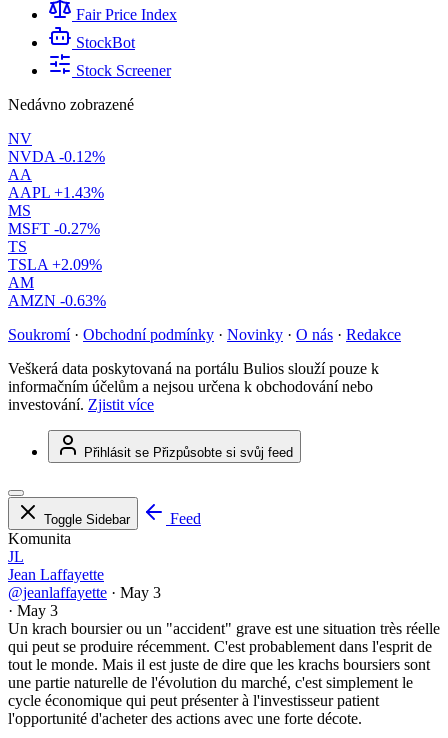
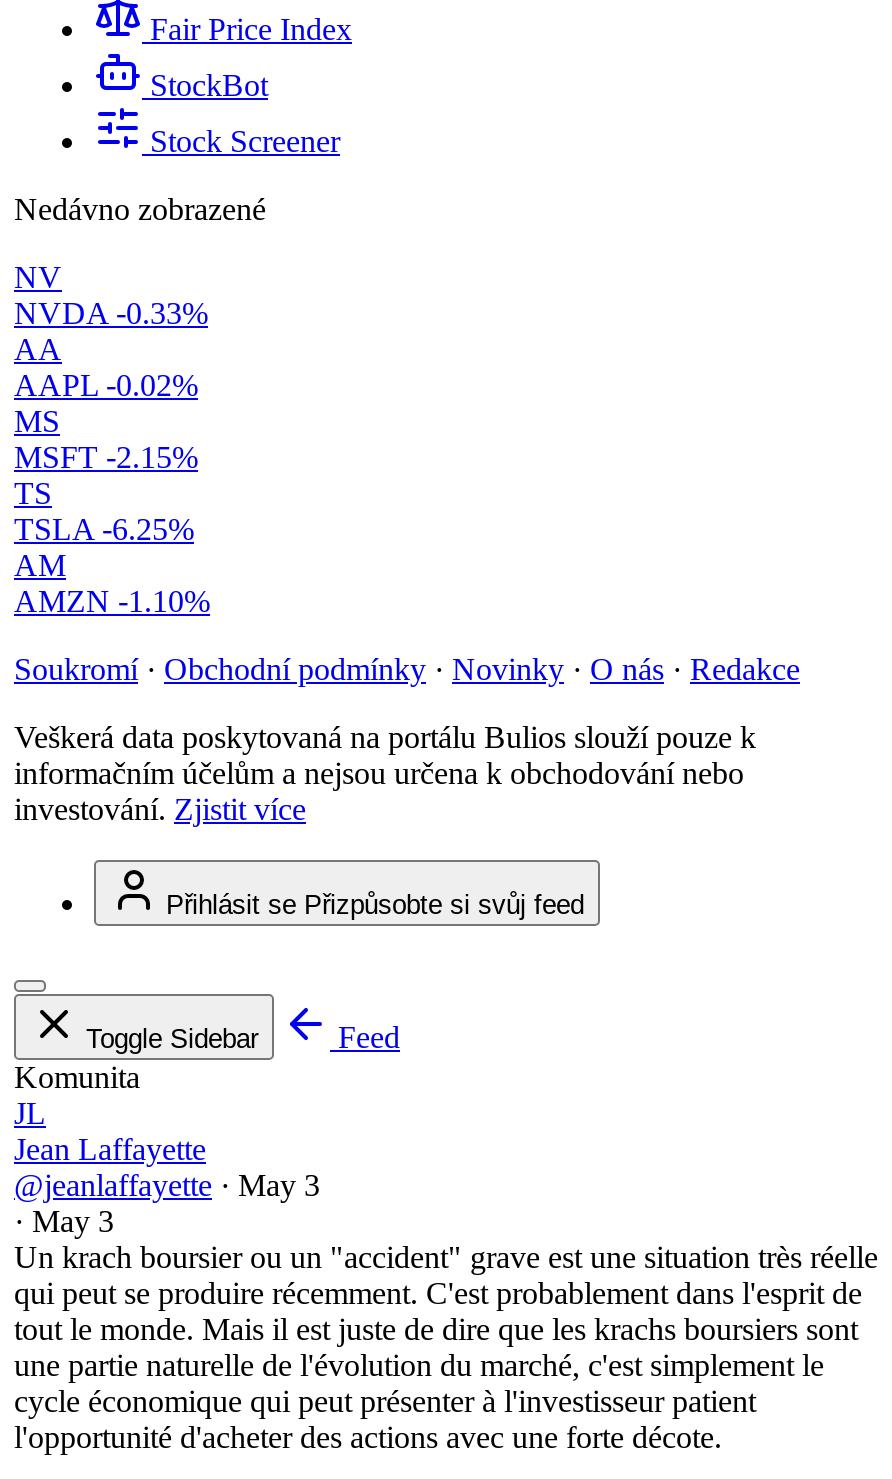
- NVDA -0.12%
+ NVDA -0.33%

- AAPL +1.43%
+ AAPL -0.02%

- MSFT -0.27%
+ MSFT -2.15%

- TSLA +2.09%
+ TSLA -6.25%

- AMZN -0.63%
+ AMZN -1.10%
